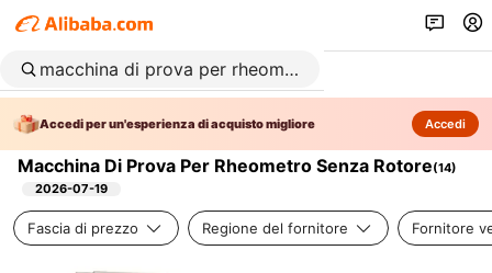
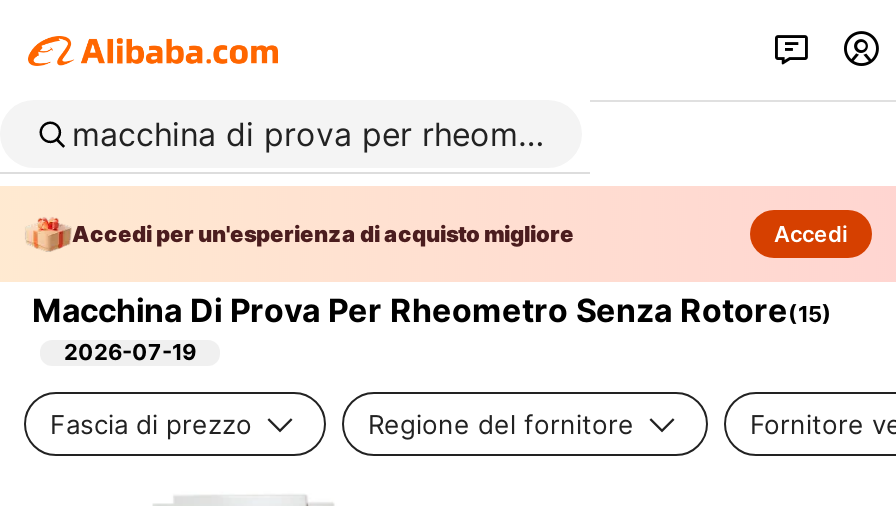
- Macchina Di Prova Per Rheometro Senza Rotore(14)
+ Macchina Di Prova Per Rheometro Senza Rotore(15)
